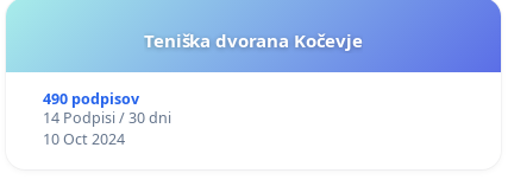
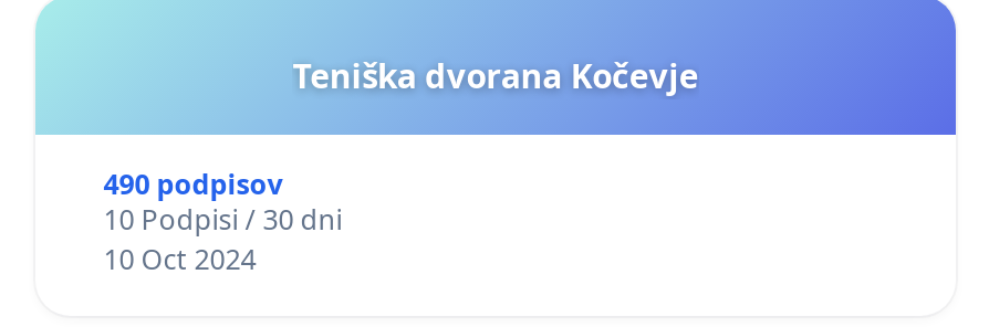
- 14 Podpisi / 30 dni
+ 10 Podpisi / 30 dni
